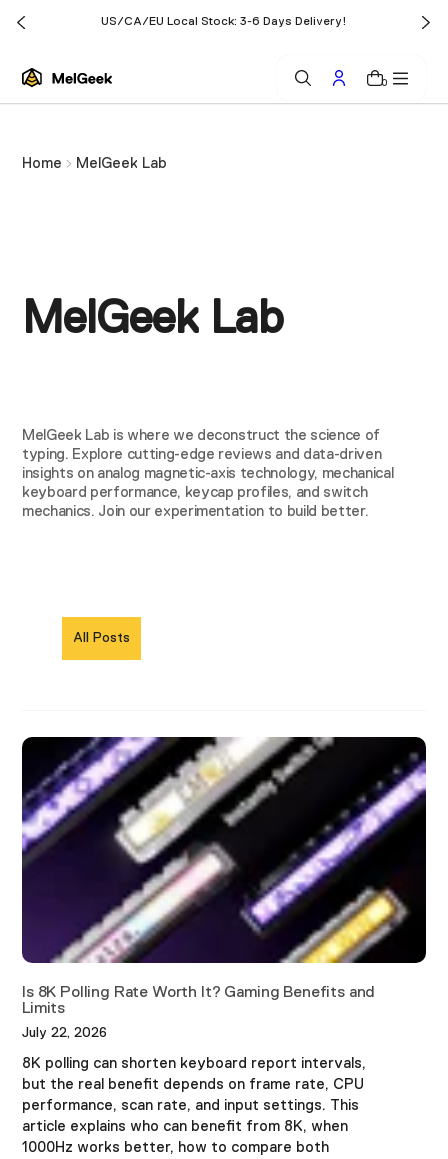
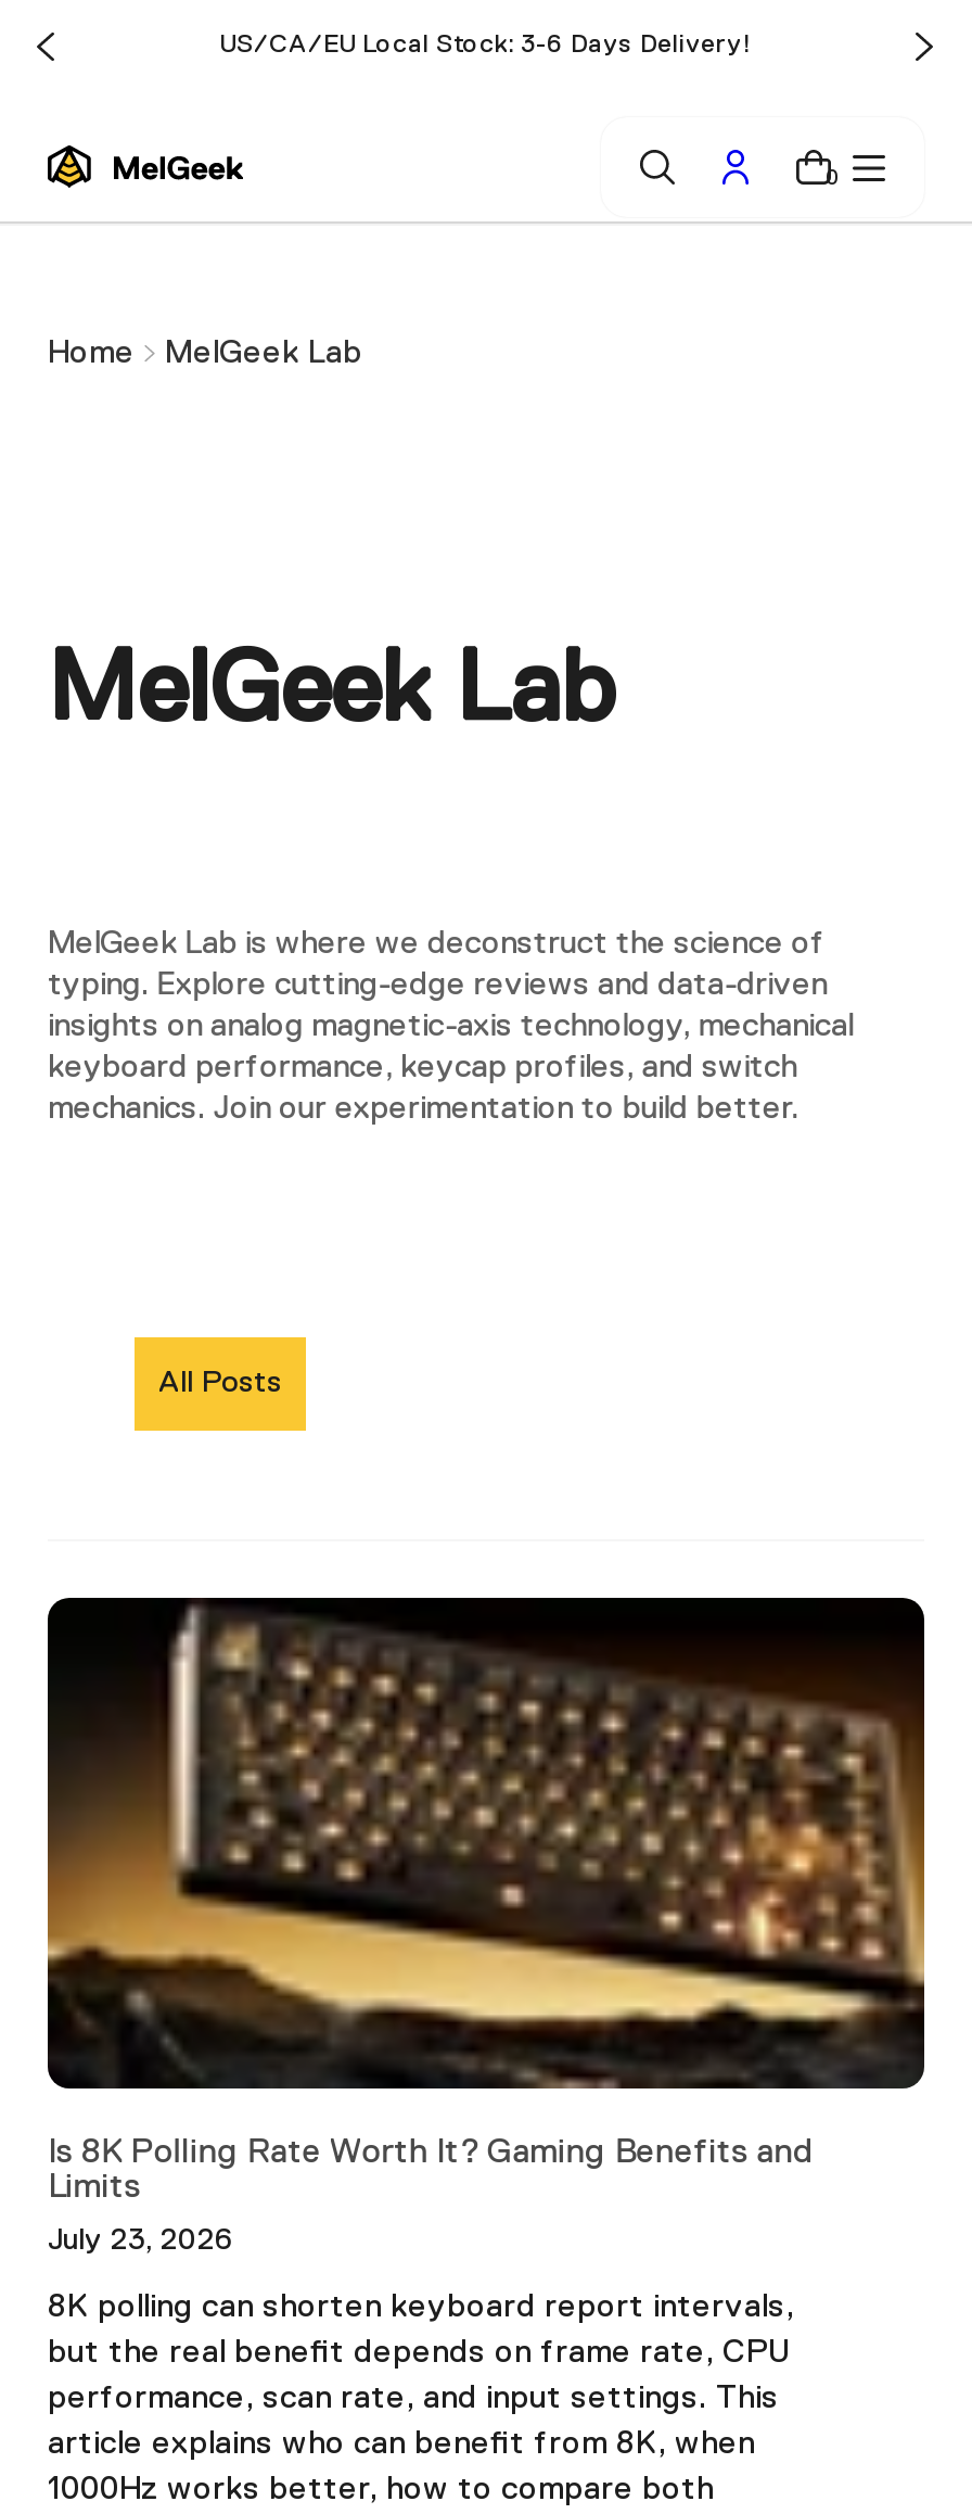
- [image]
+ [image]

- July 22, 2026
+ July 23, 2026
